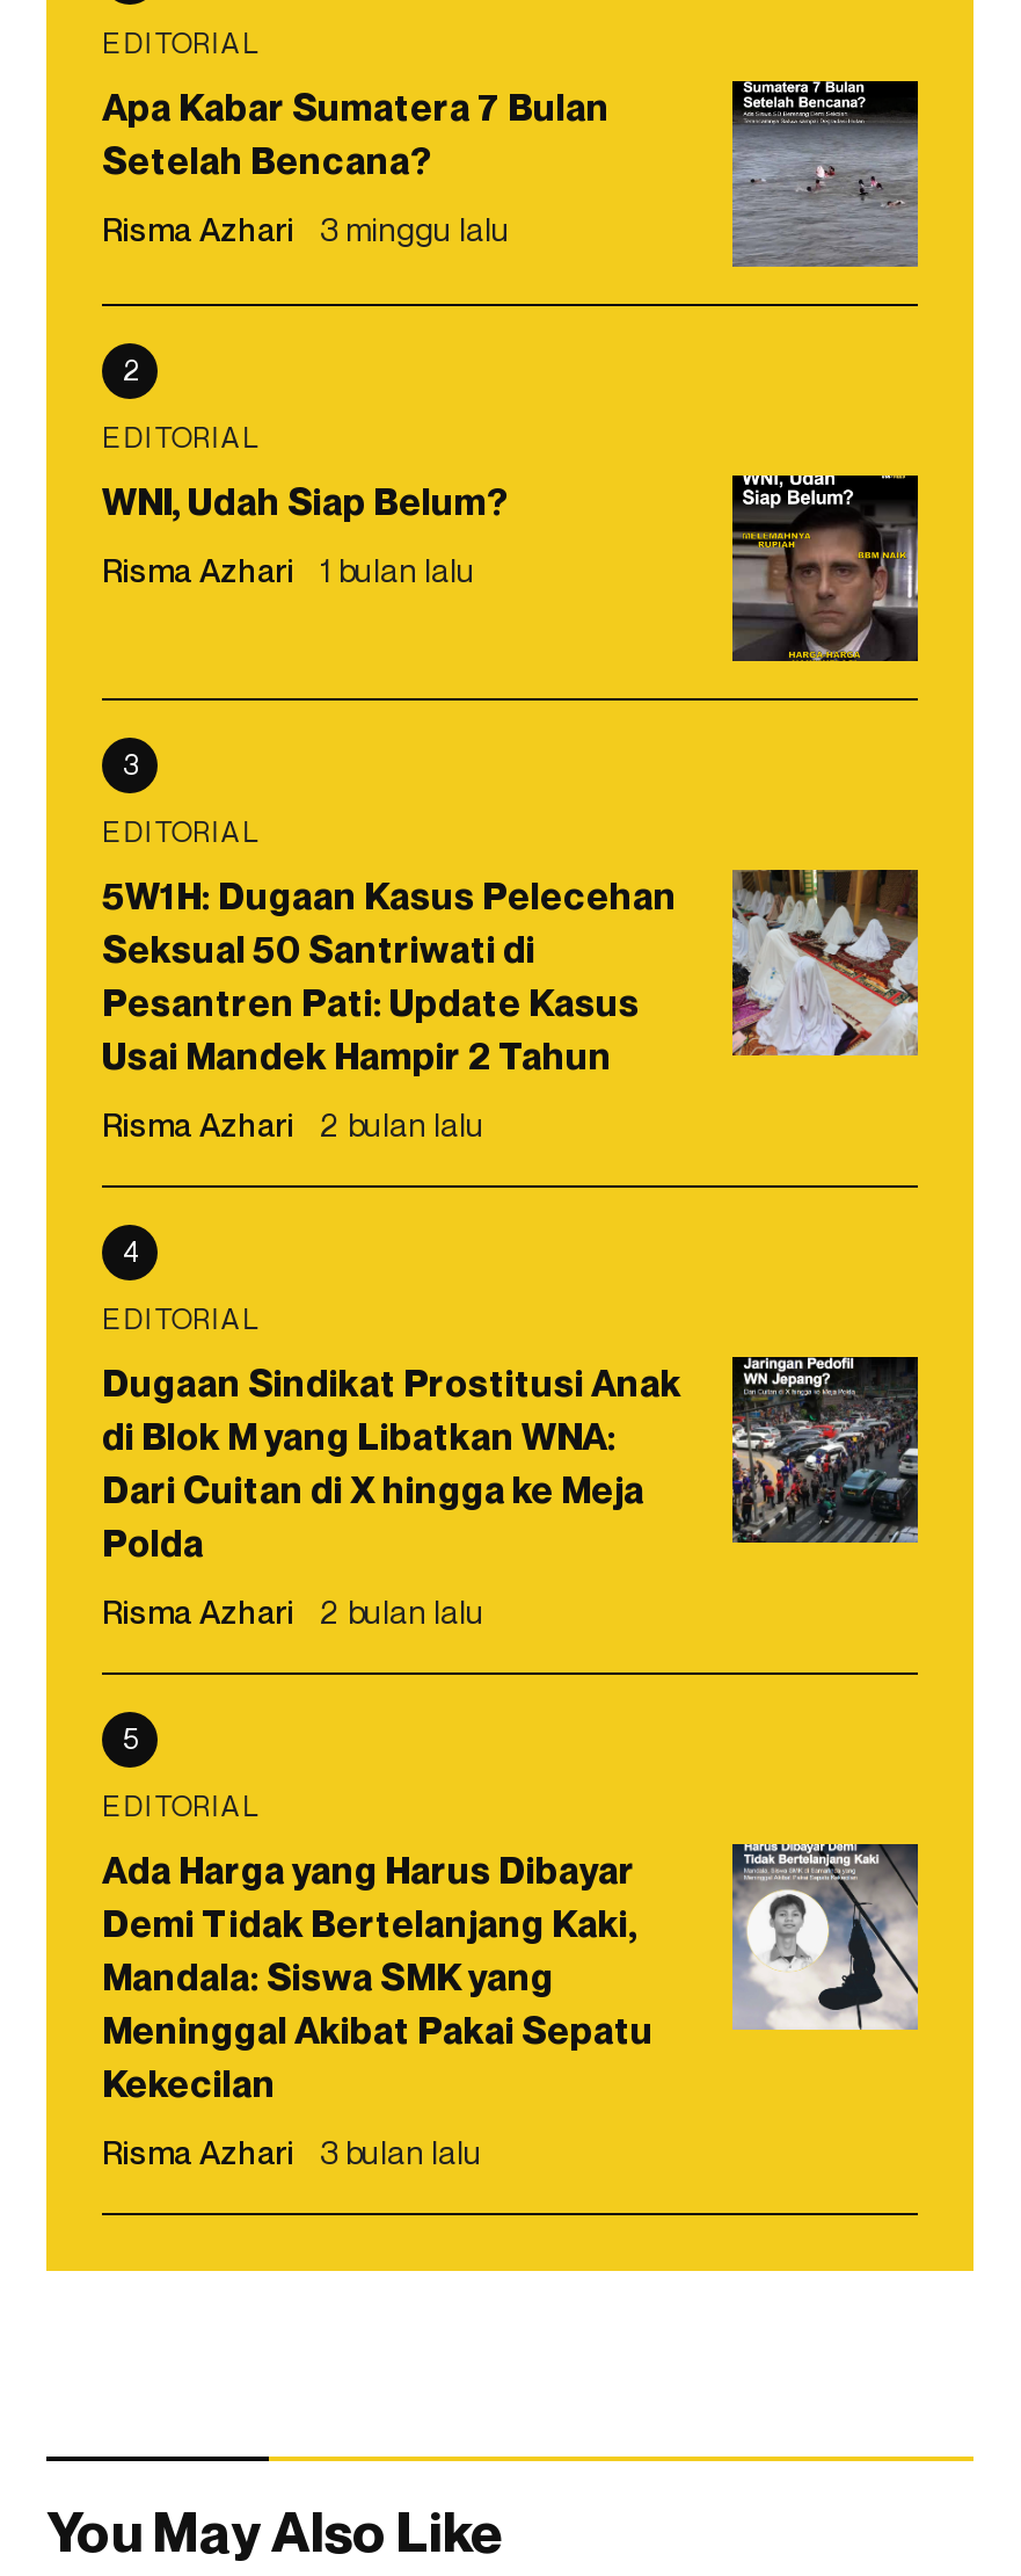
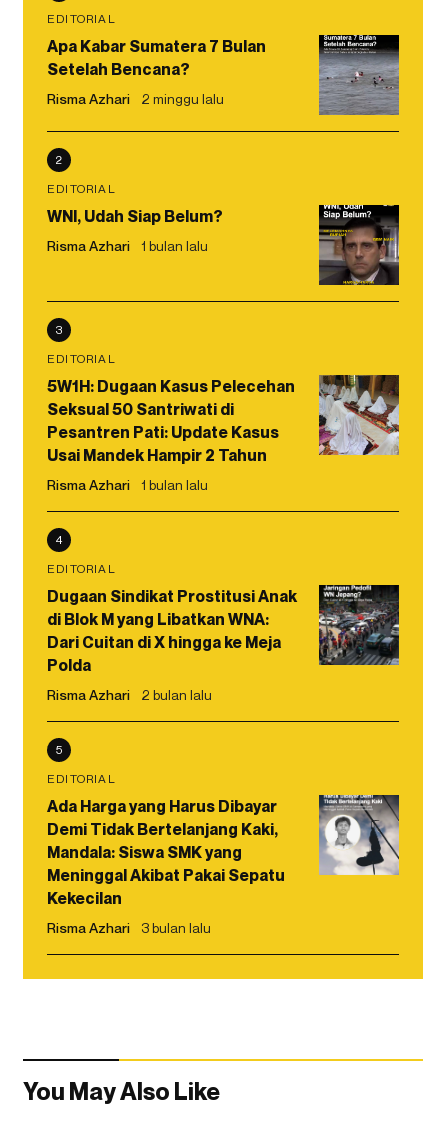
- Risma Azhari 3 minggu lalu
+ Risma Azhari 2 minggu lalu

- Risma Azhari 2 bulan lalu
+ Risma Azhari 1 bulan lalu
